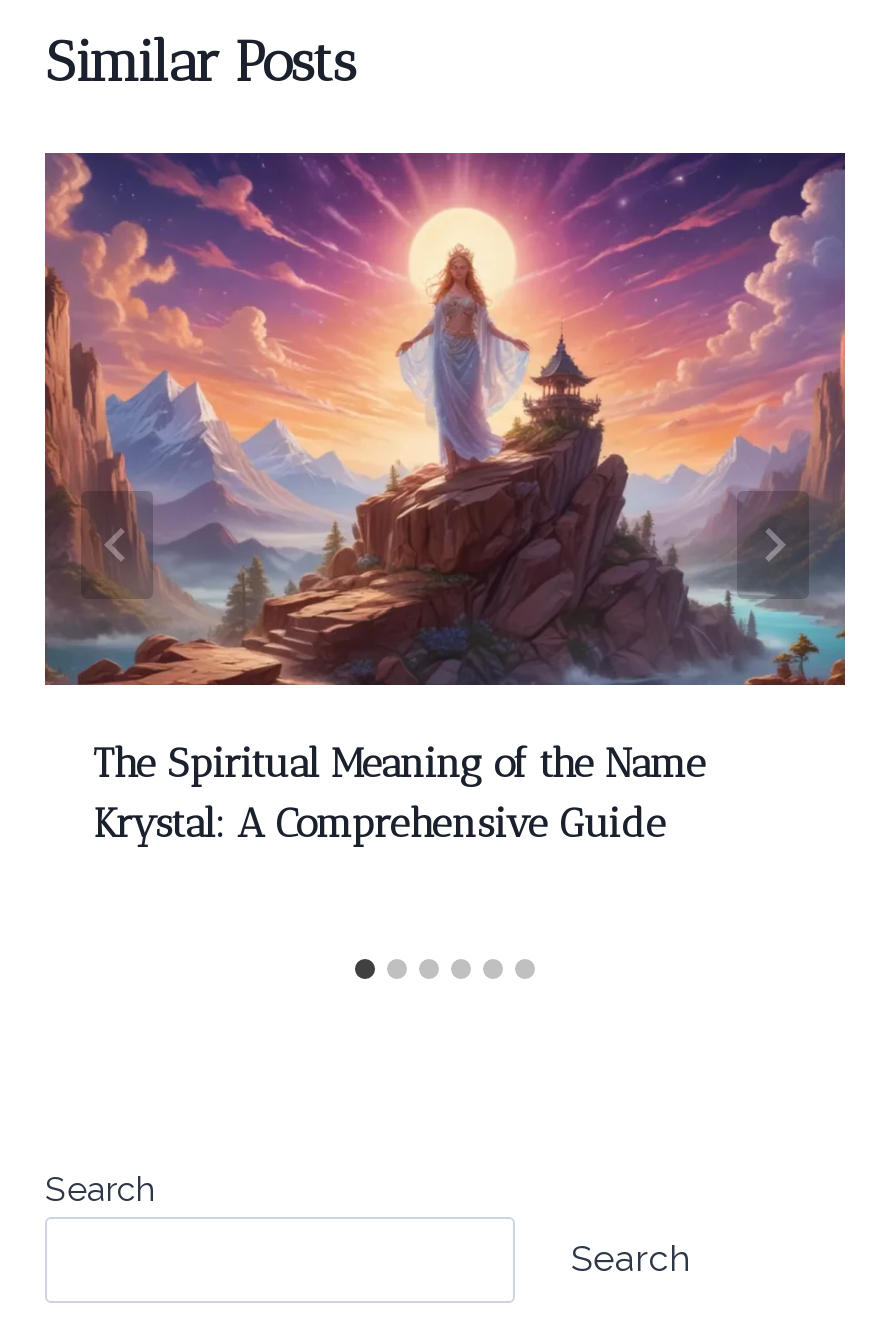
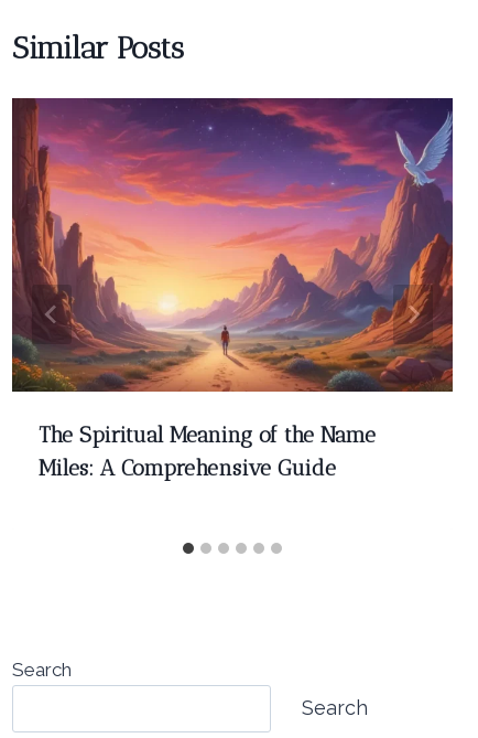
- [image]
+ [image]

- Krystal: A Comprehensive Guide
+ Miles: A Comprehensive Guide
